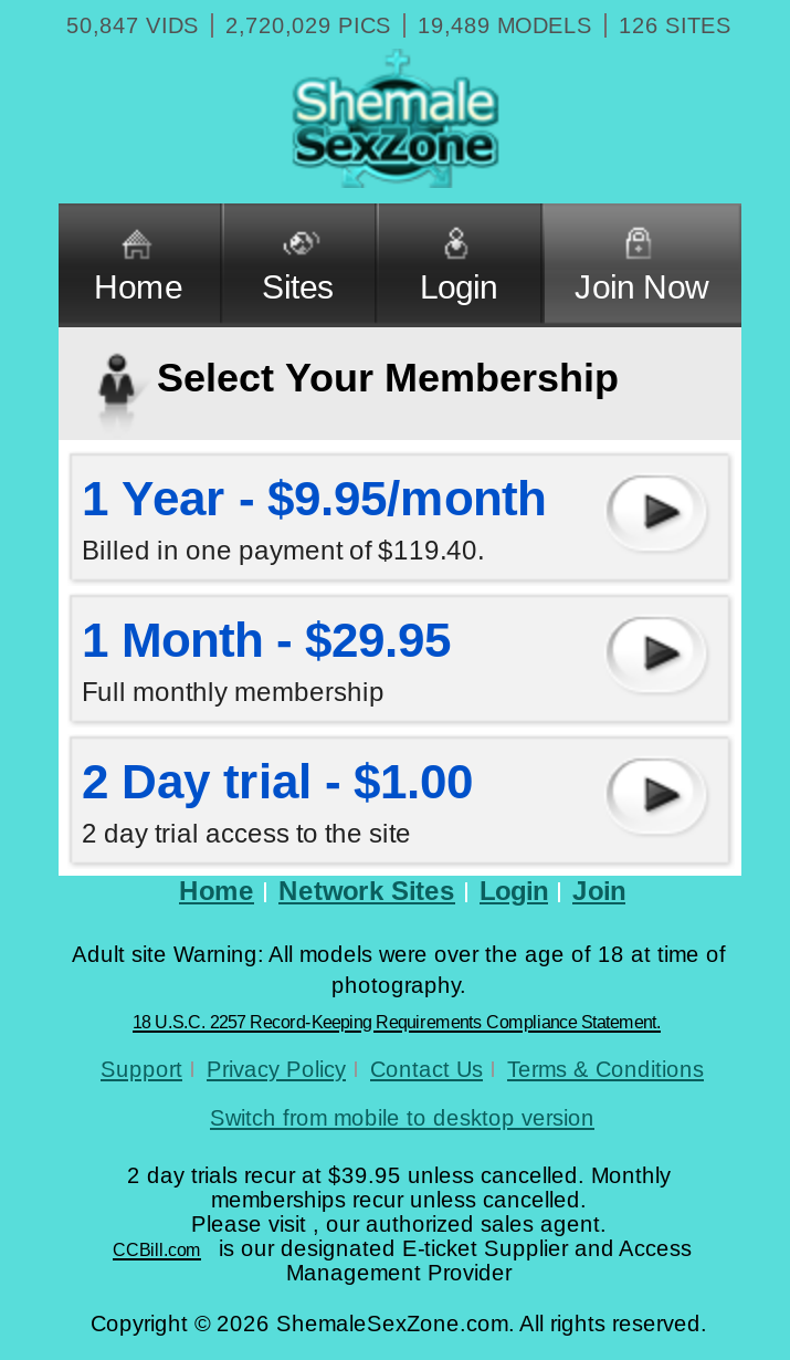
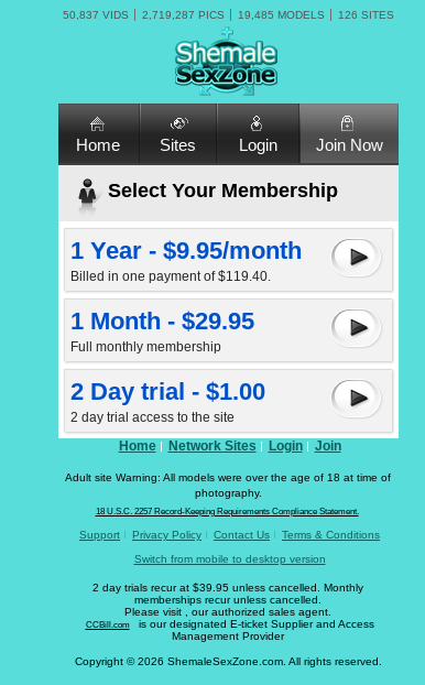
- 50,847 VIDS
+ 50,837 VIDS

- 2,720,029 PICS
+ 2,719,287 PICS

- 19,489 MODELS
+ 19,485 MODELS
